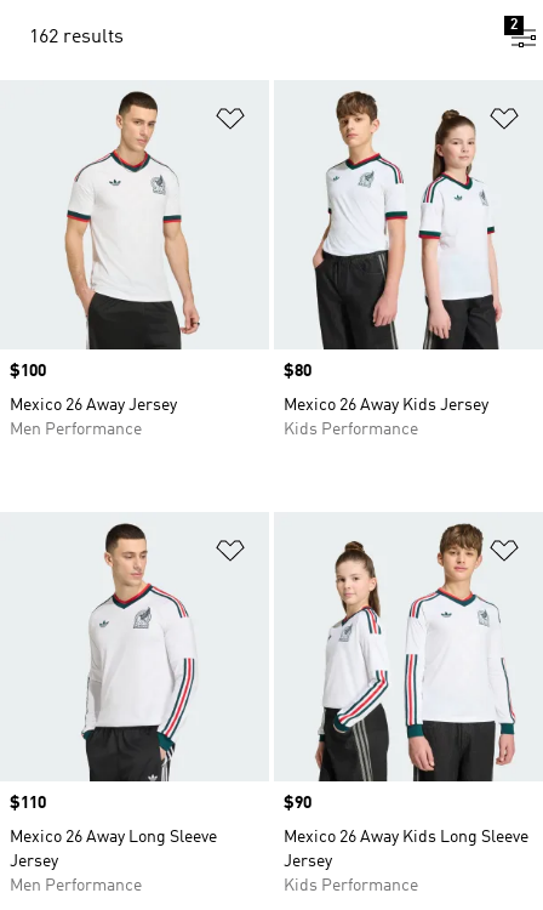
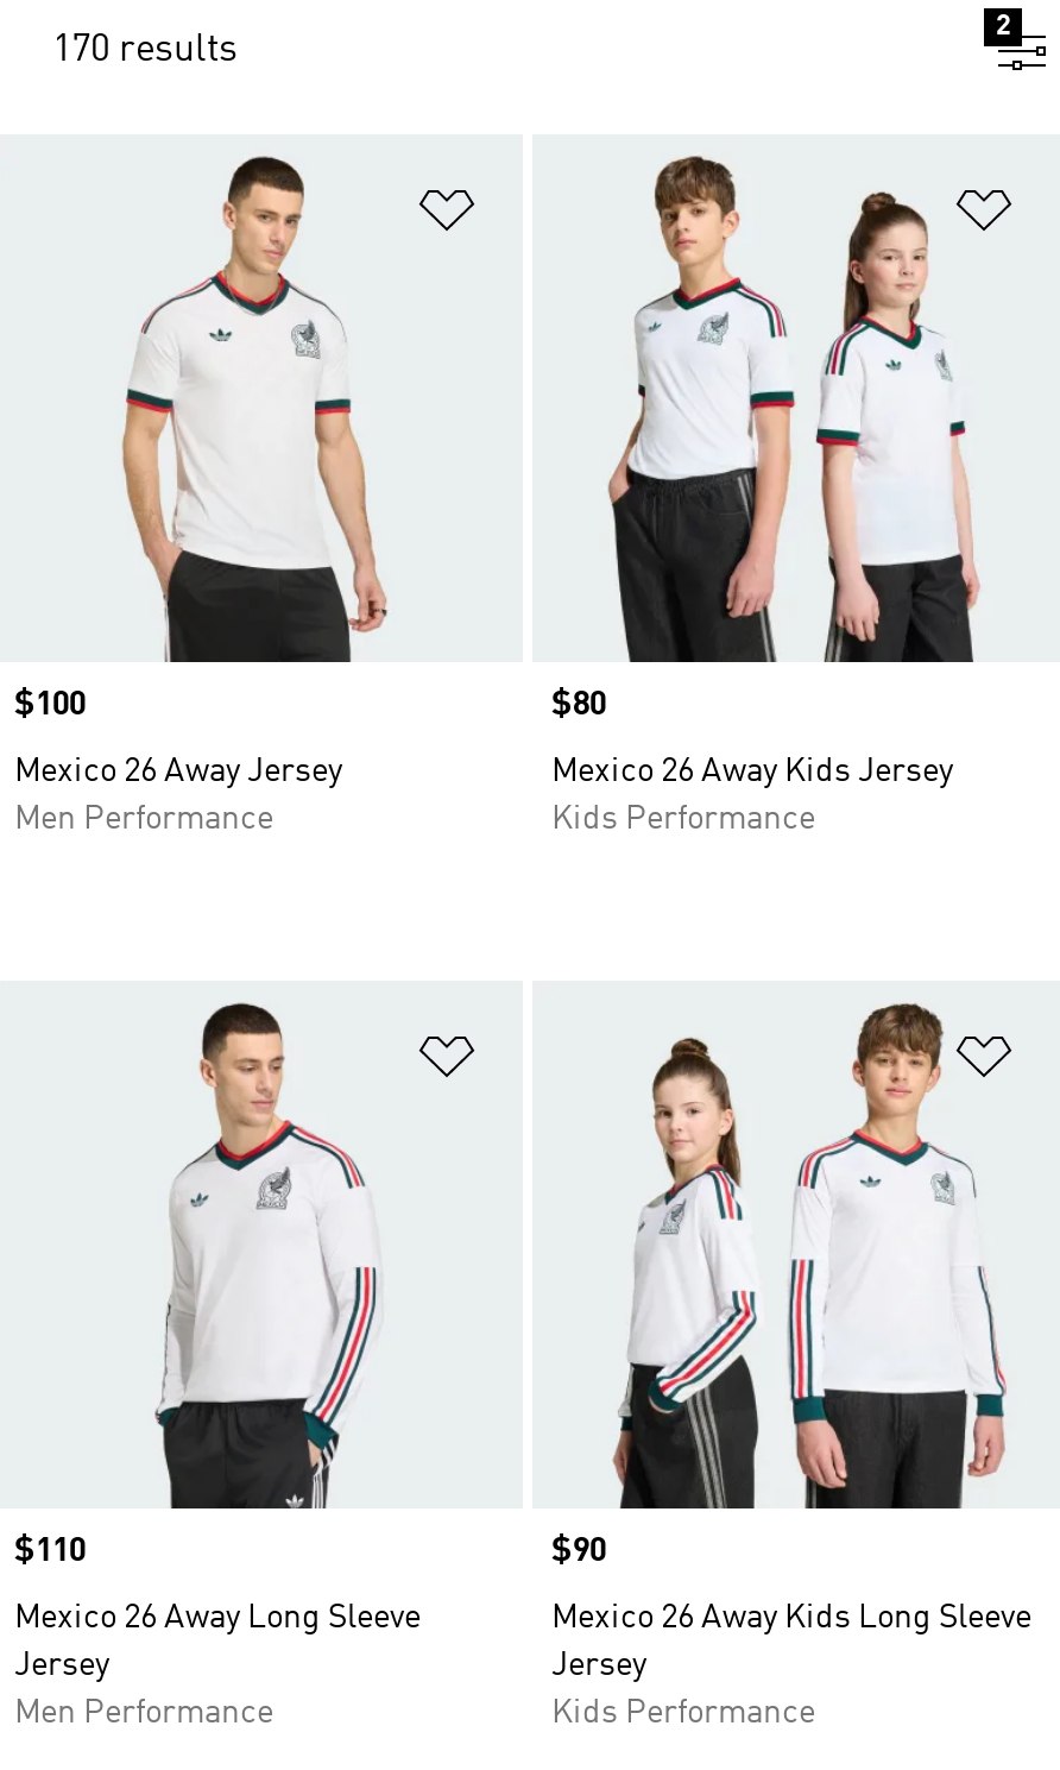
- 162 results
+ 170 results
